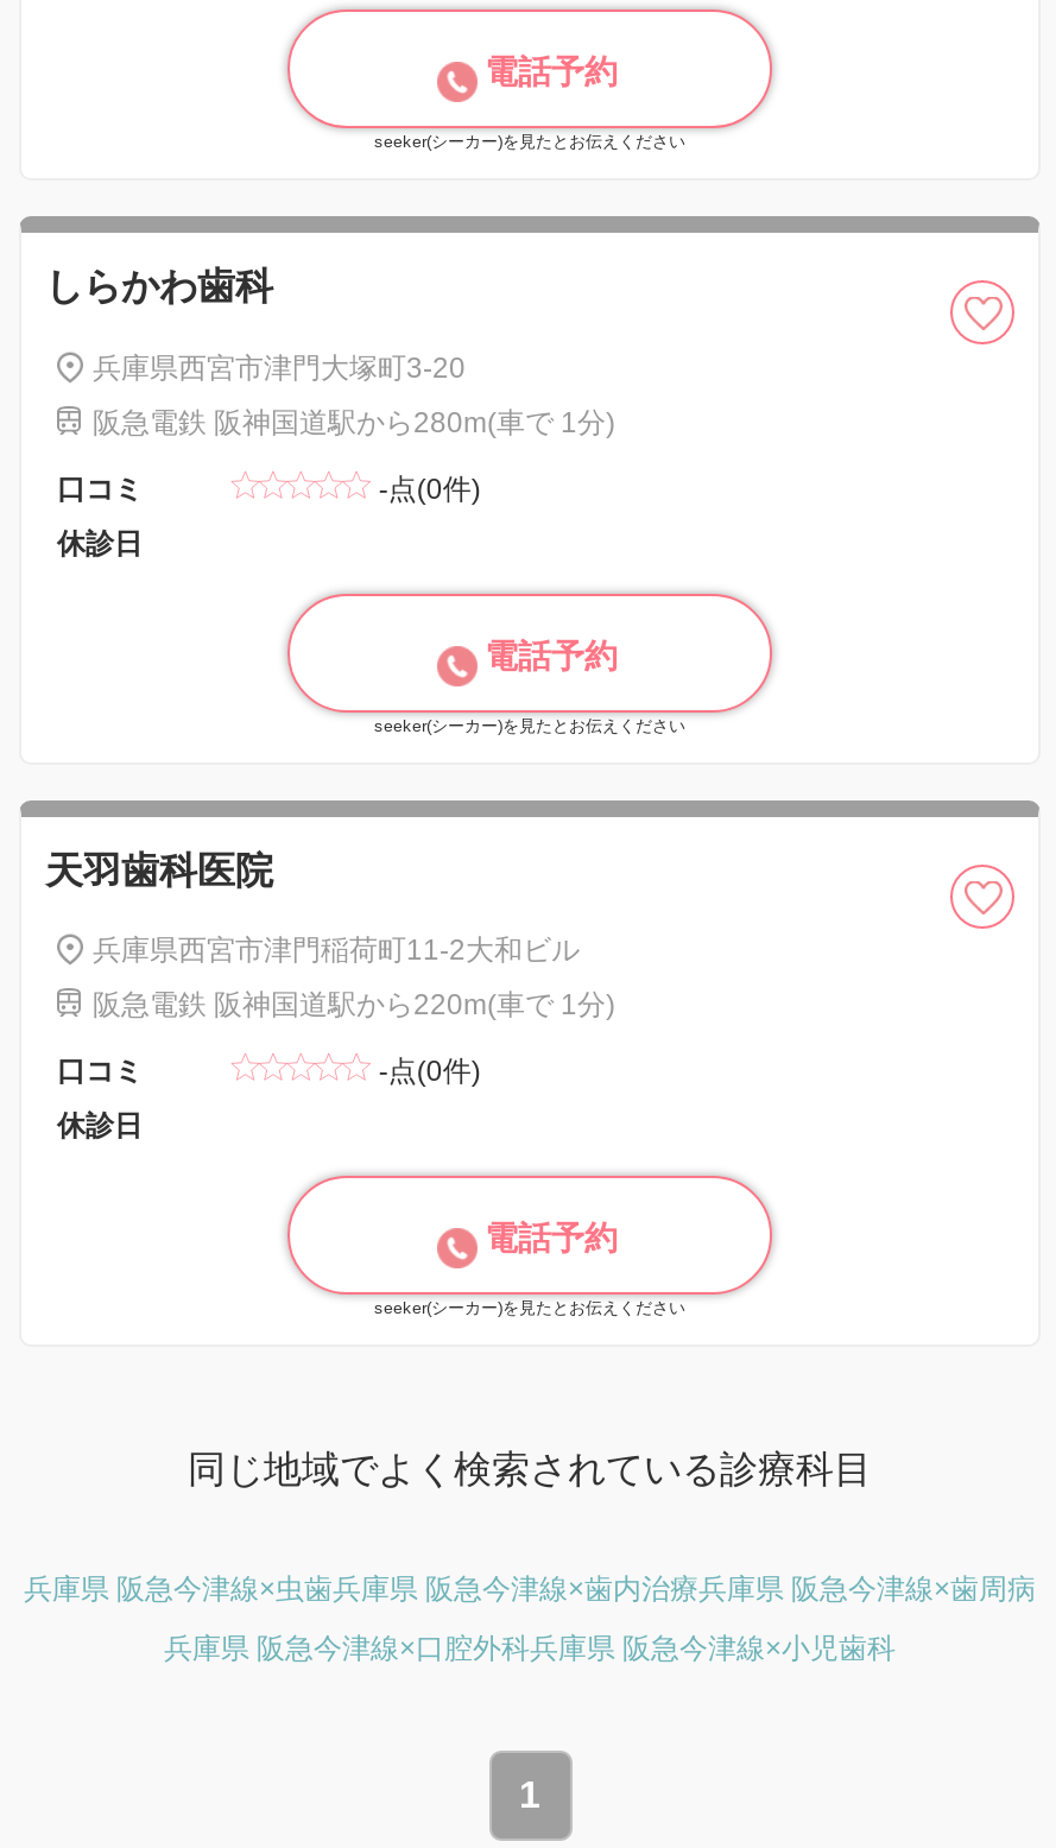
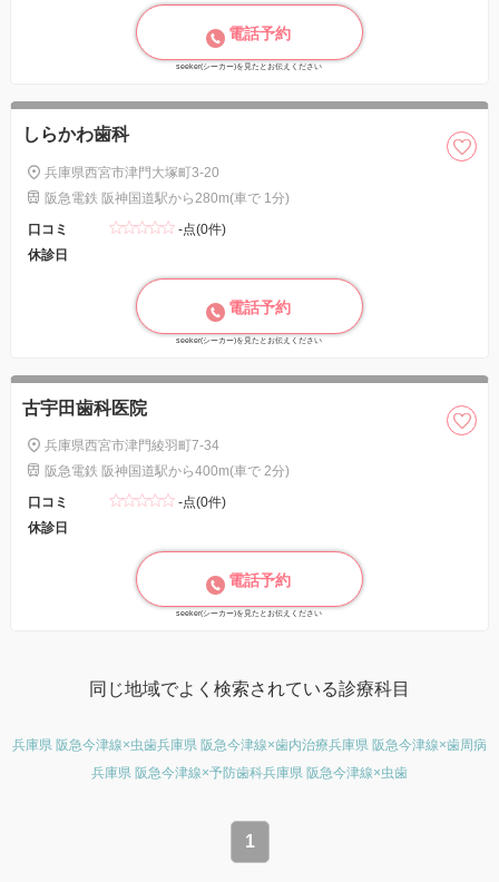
- 天羽歯科医院
+ 古宇田歯科医院

- 兵庫県西宮市津門稲荷町11-2大和ビル
+ 兵庫県西宮市津門綾羽町7-34

- 阪急電鉄 阪神国道駅から220m(車で 1分)
+ 阪急電鉄 阪神国道駅から400m(車で 2分)

- 兵庫県 阪急今津線×口腔外科兵庫県 阪急今津線×小児歯科
+ 兵庫県 阪急今津線×予防歯科兵庫県 阪急今津線×虫歯
